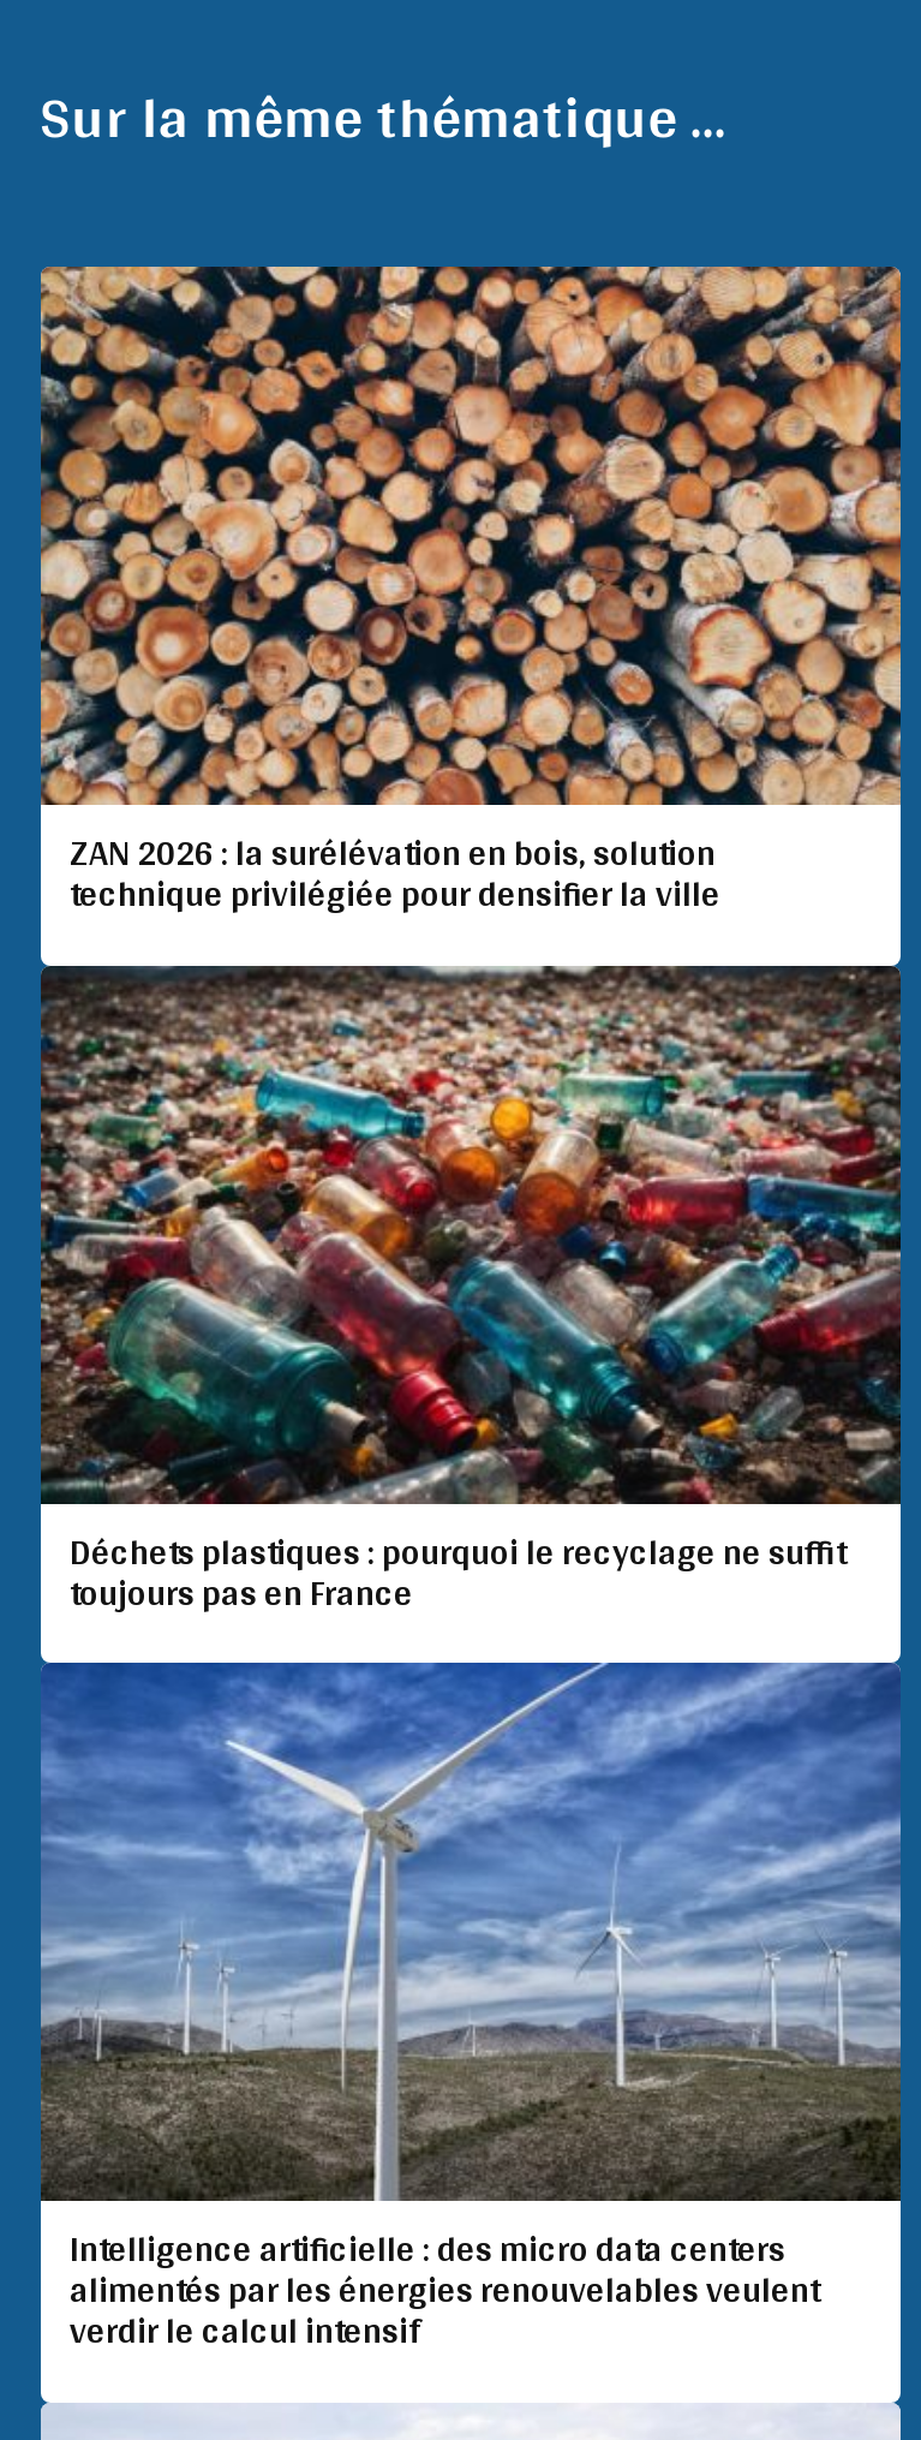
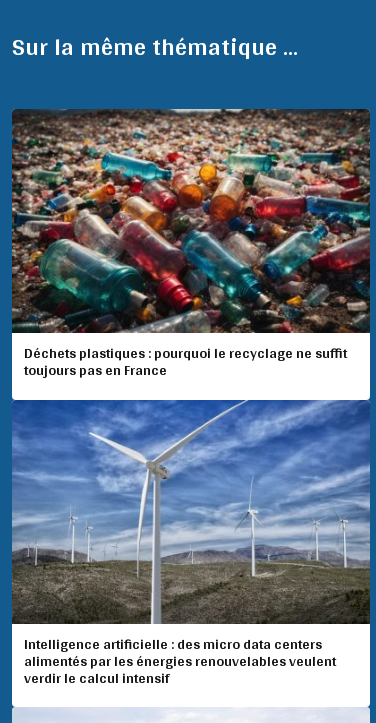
- [image]
- ZAN 2026 : la surélévation en bois, solution
- technique privilégiée pour densifier la ville
